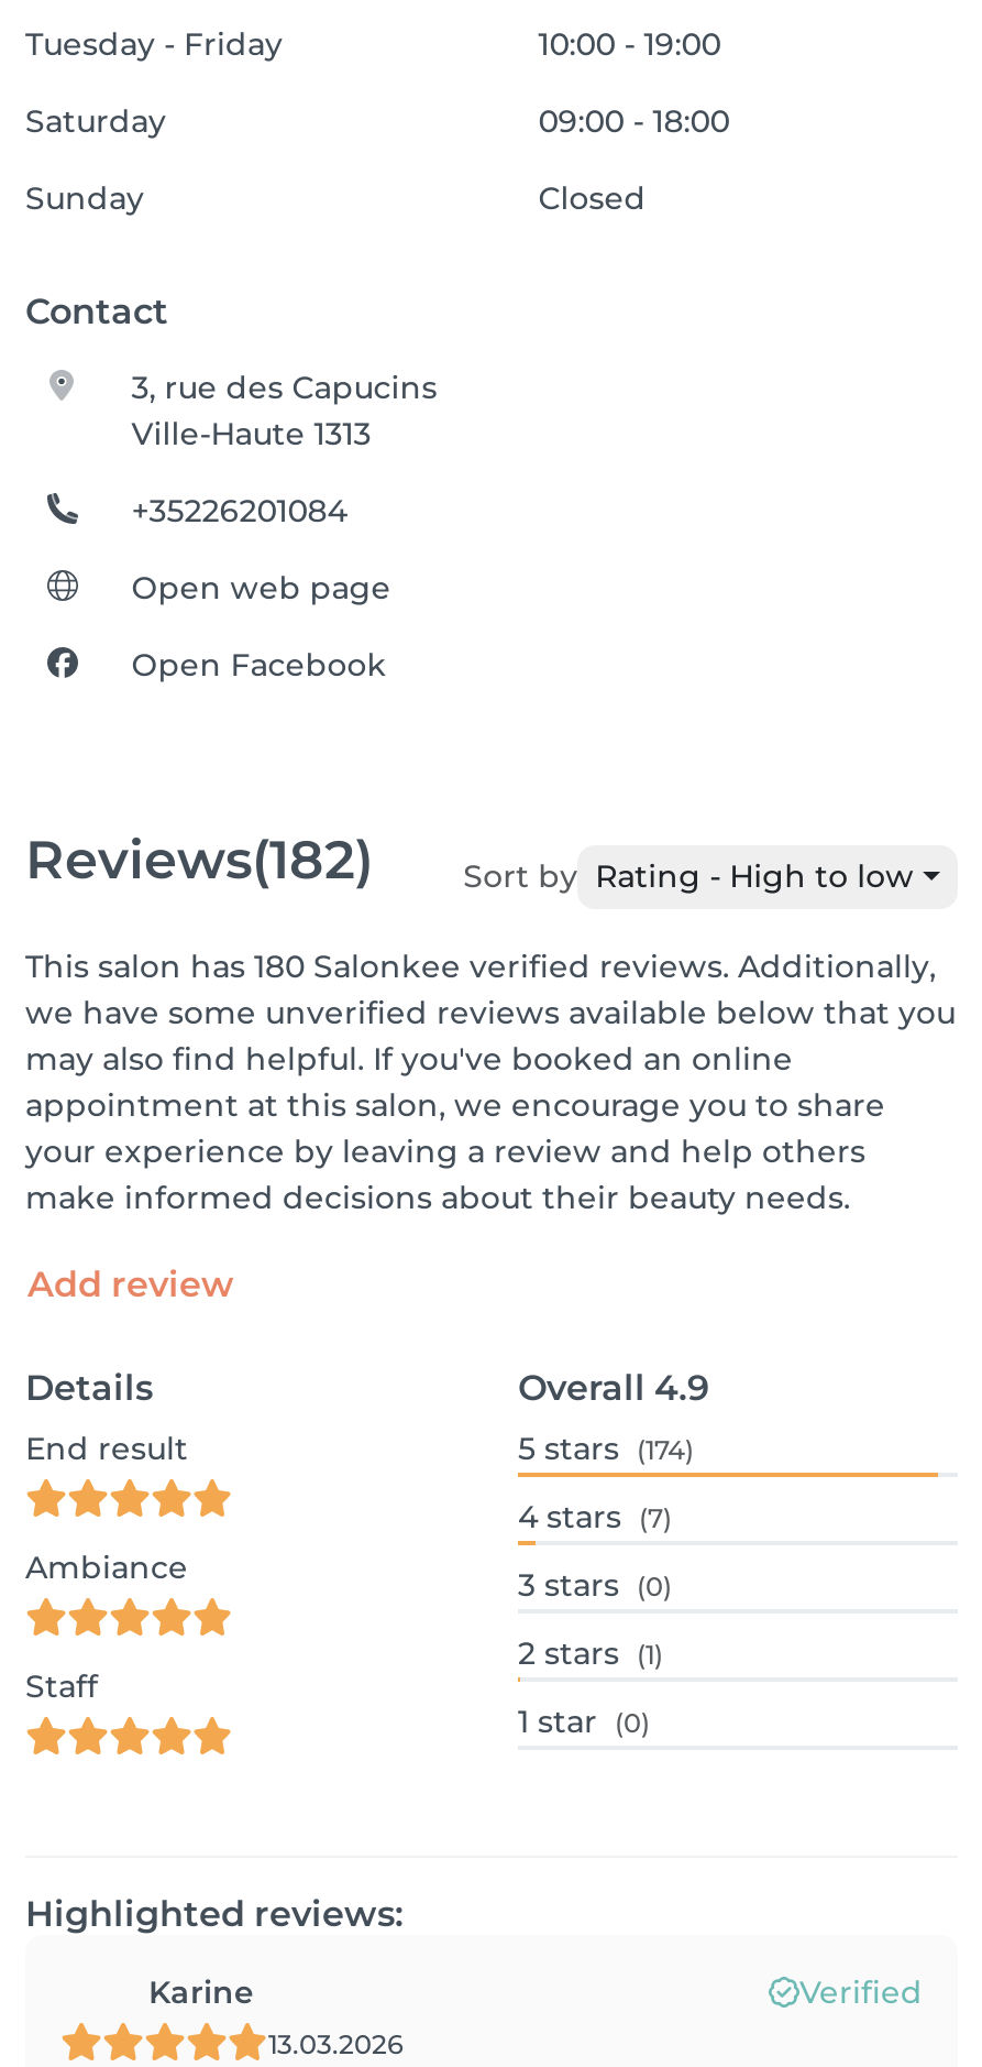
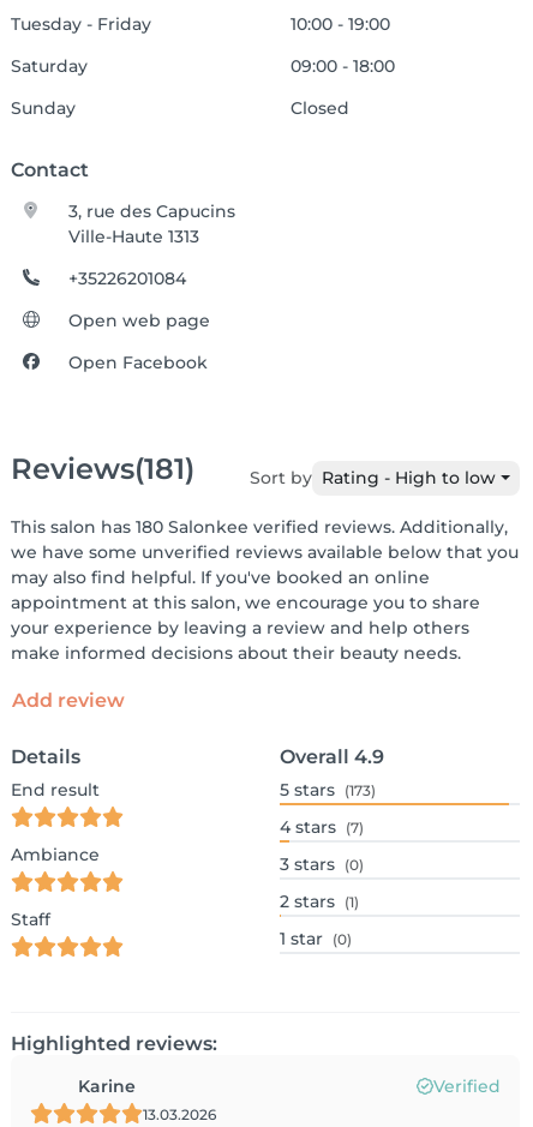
- Reviews(182)
+ Reviews(181)

- 5 stars (174)
+ 5 stars (173)
